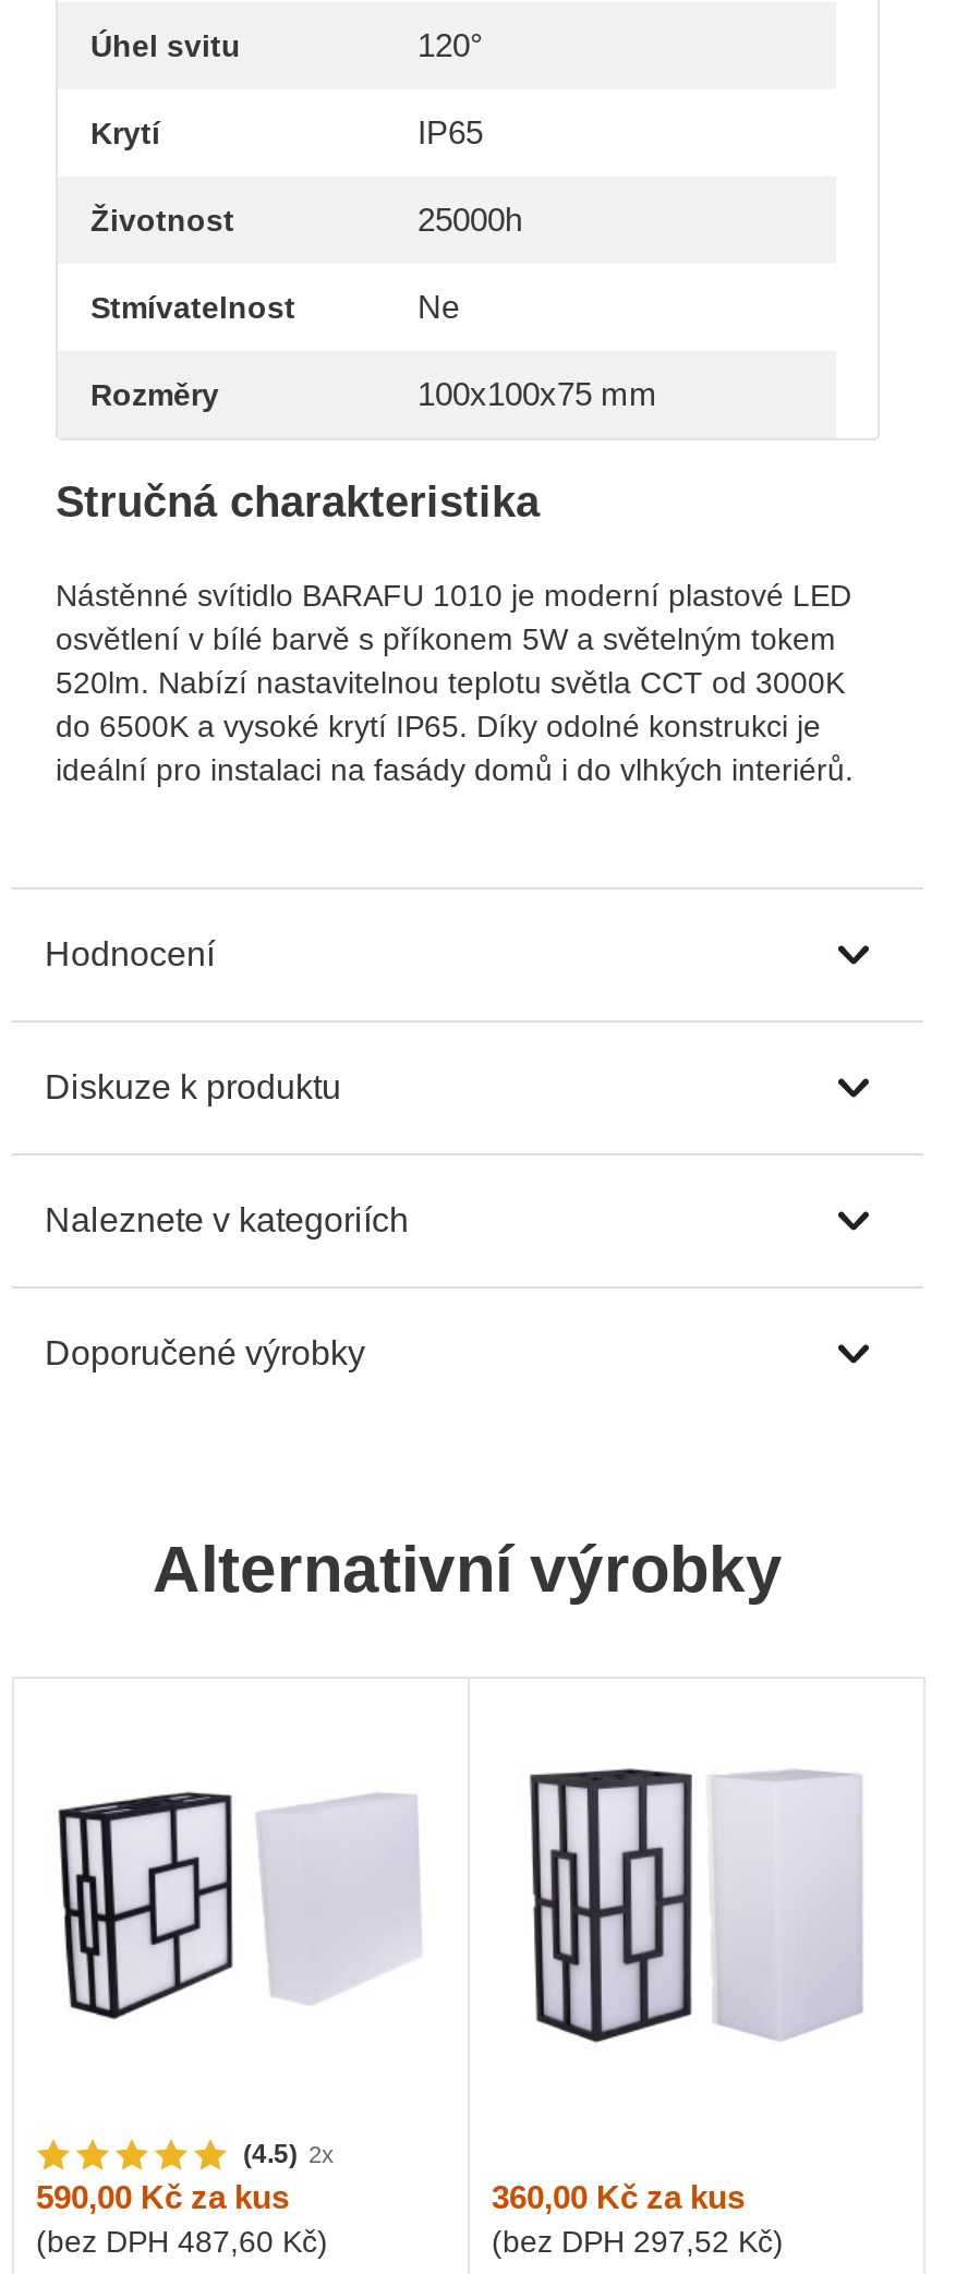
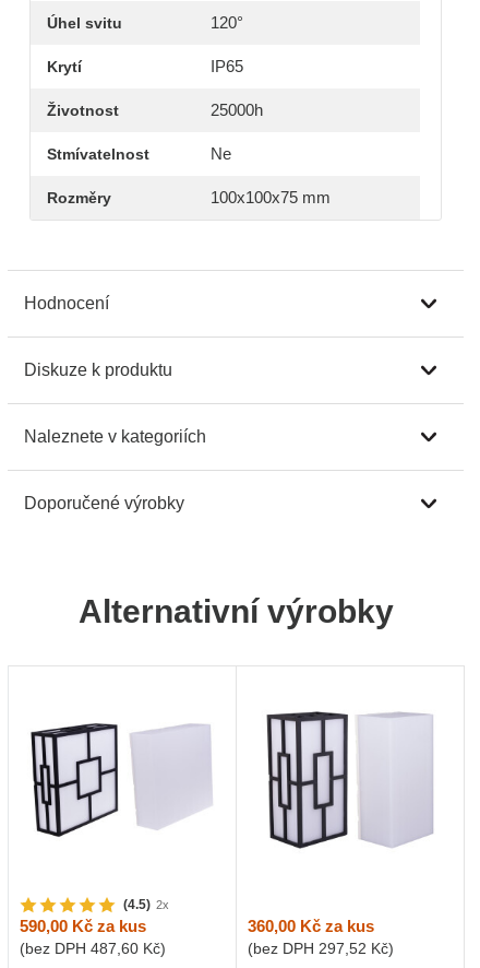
- Stručná charakteristika
- Nástěnné svítidlo BARAFU 1010 je moderní plastové LED
- osvětlení v bílé barvě s příkonem 5W a světelným tokem
- 520lm. Nabízí nastavitelnou teplotu světla CCT od 3000K
- do 6500K a vysoké krytí IP65. Díky odolné konstrukci je
- ideální pro instalaci na fasády domů i do vlhkých interiérů.
